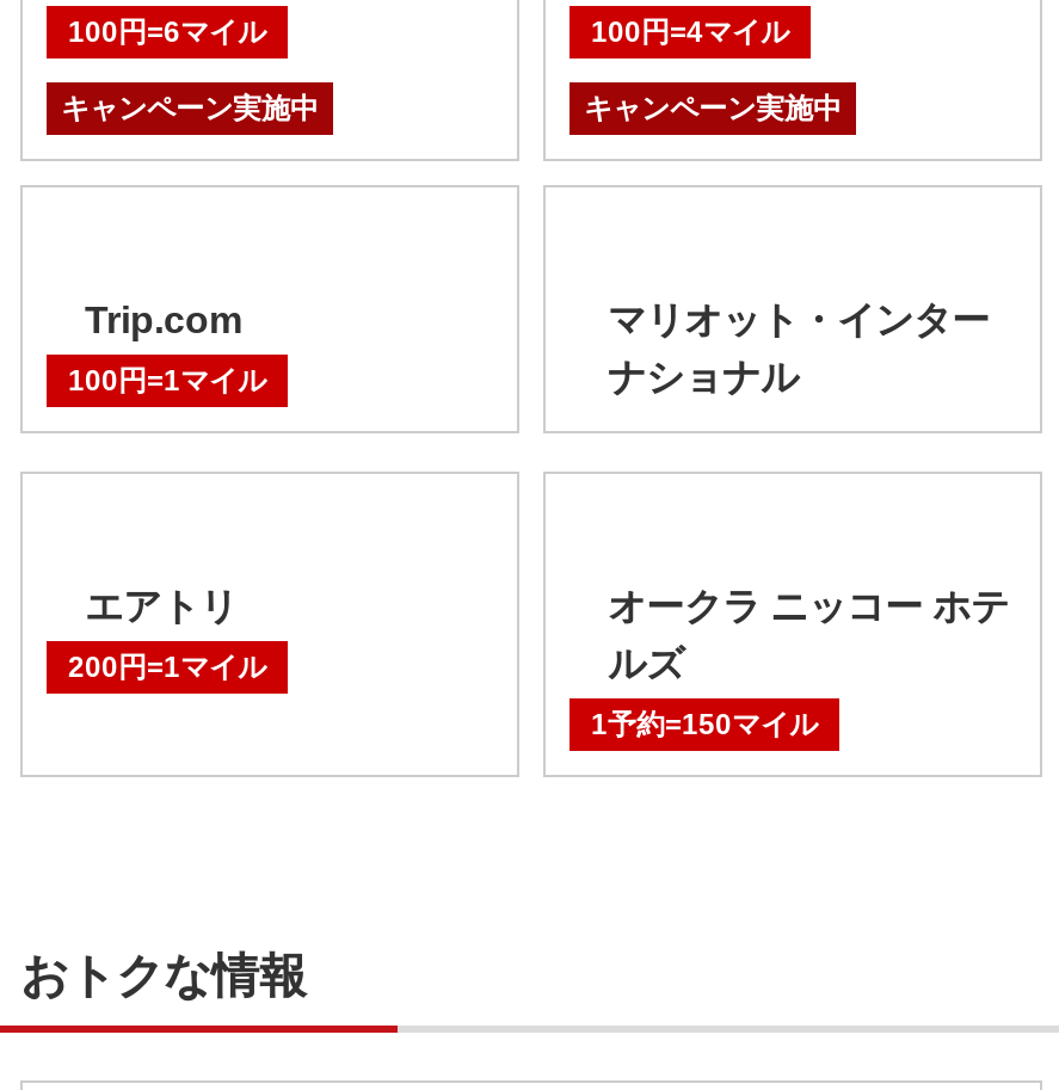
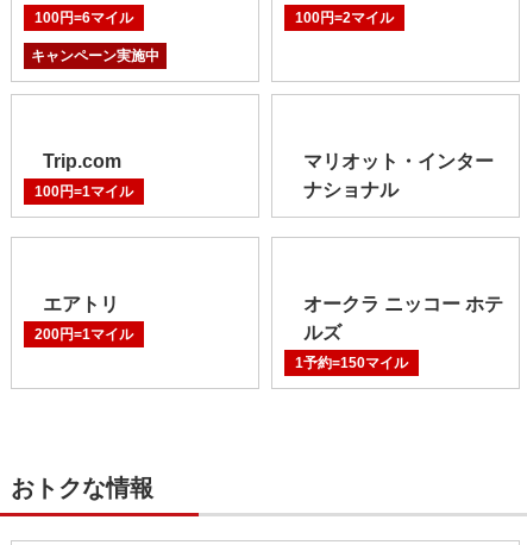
- 100円=4マイル
- キャンペーン実施中
+ 100円=2マイル
